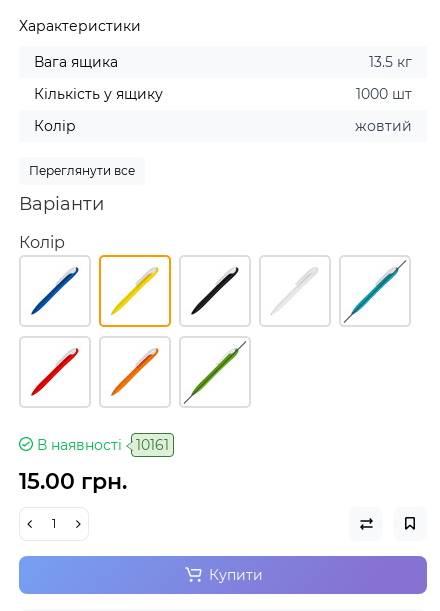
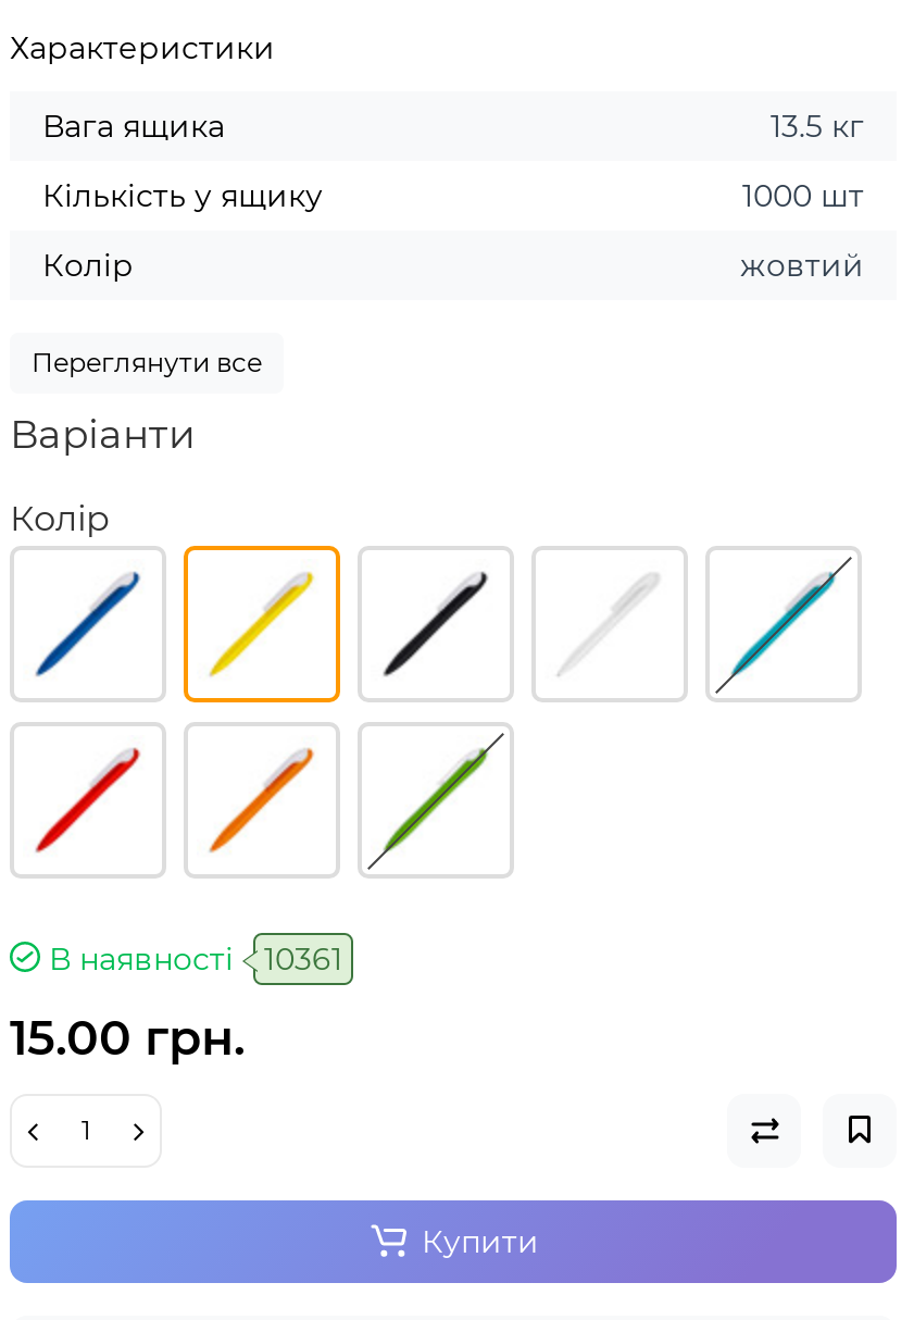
- В наявності 10161
+ В наявності 10361
